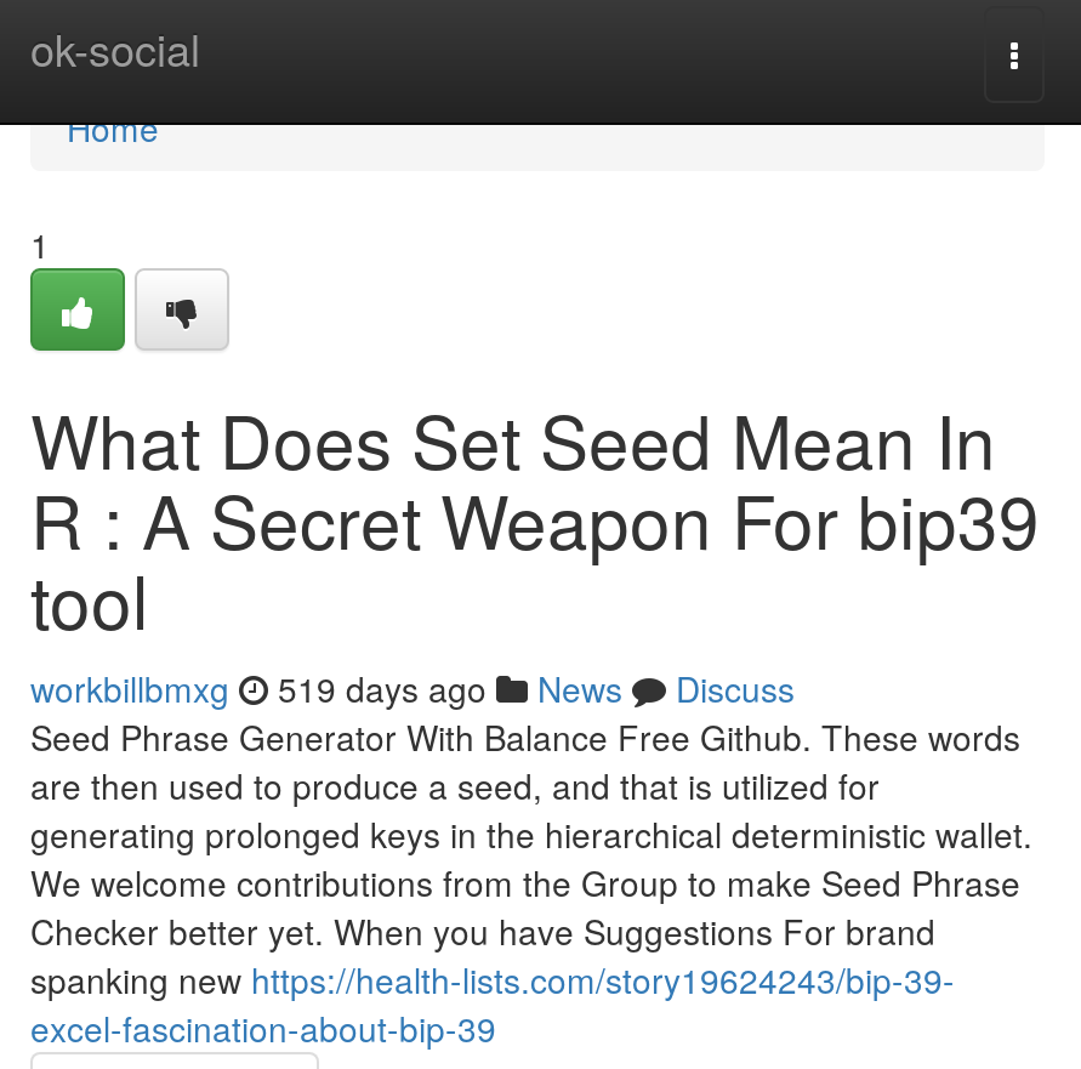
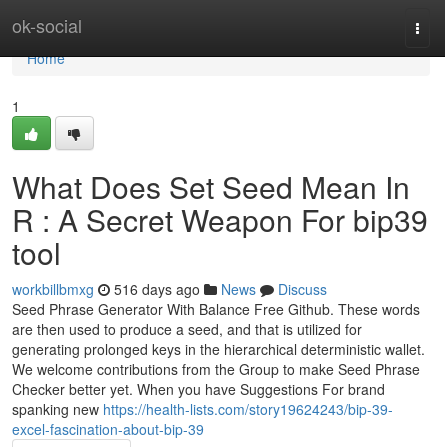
- workbillbmxg 519 days ago News Discuss
+ workbillbmxg 516 days ago News Discuss
